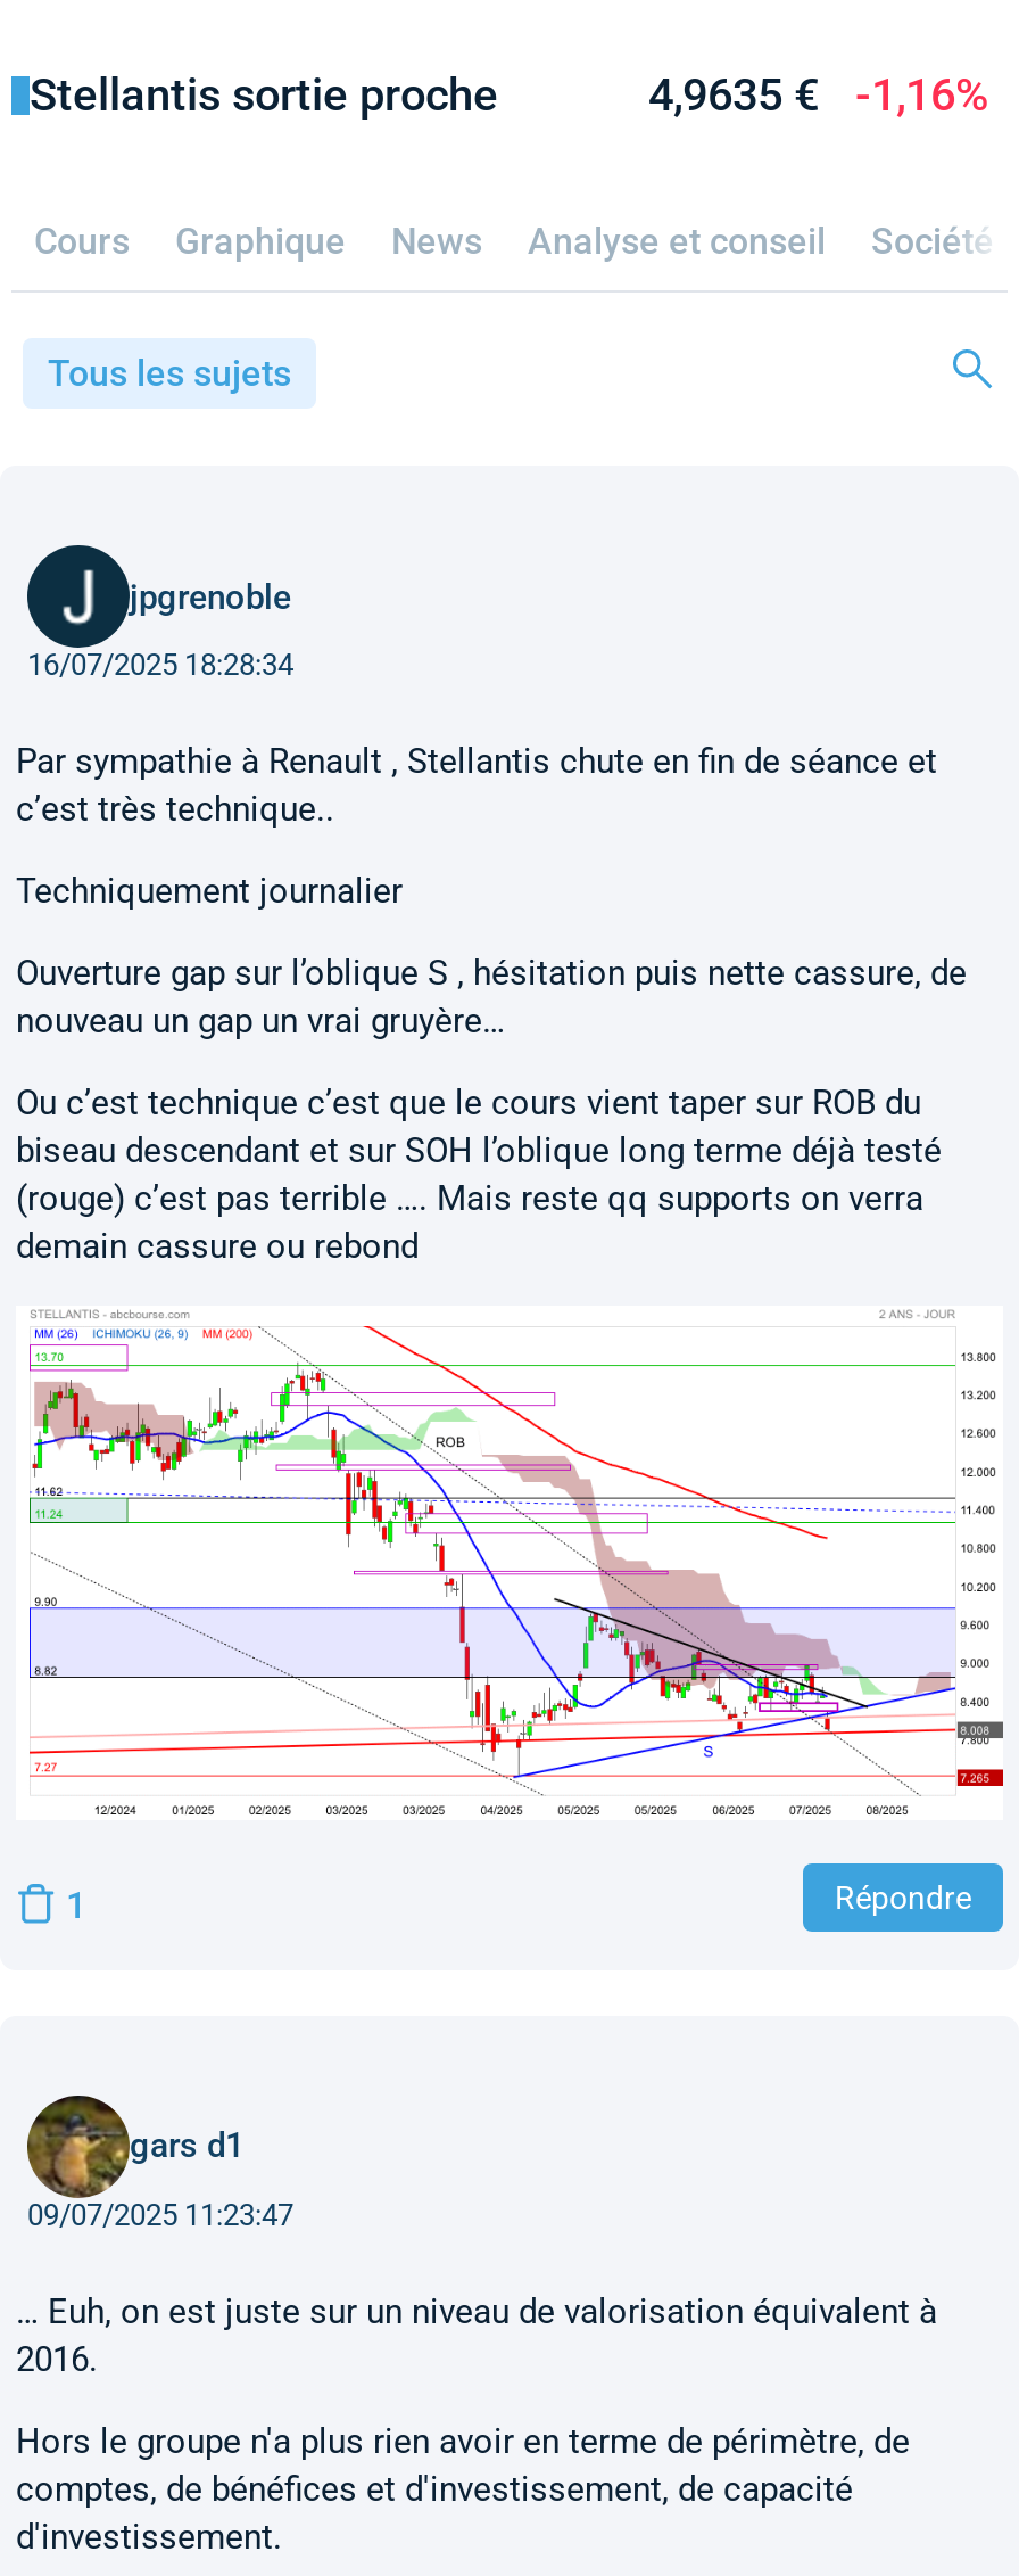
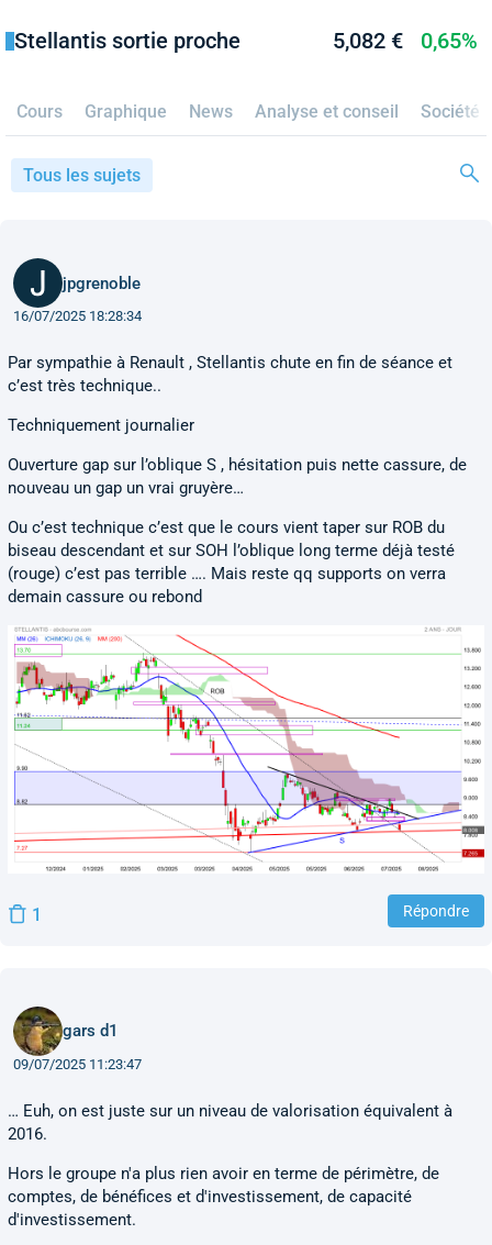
- 4,9635 €
+ 5,082 €

- -1,16%
+ 0,65%
